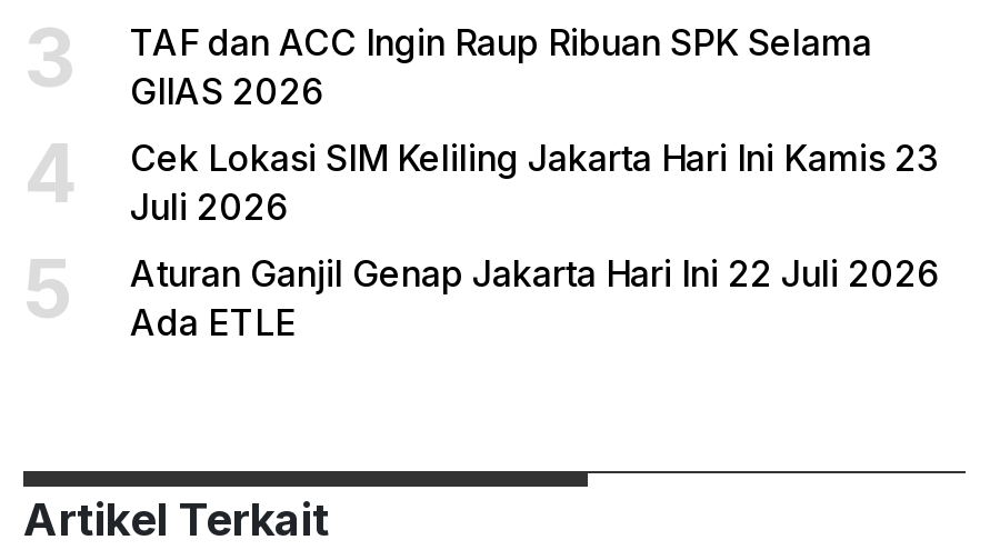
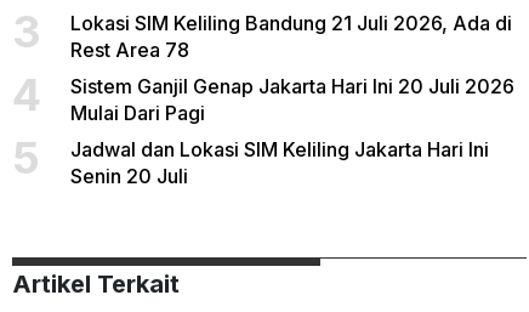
- TAF dan ACC Ingin Raup Ribuan SPK Selama
- GIIAS 2026
+ Lokasi SIM Keliling Bandung 21 Juli 2026, Ada di
+ Rest Area 78

- Cek Lokasi SIM Keliling Jakarta Hari Ini Kamis 23
- Juli 2026
+ Sistem Ganjil Genap Jakarta Hari Ini 20 Juli 2026
+ Mulai Dari Pagi

- Aturan Ganjil Genap Jakarta Hari Ini 22 Juli 2026
- Ada ETLE
+ Jadwal dan Lokasi SIM Keliling Jakarta Hari Ini
+ Senin 20 Juli
